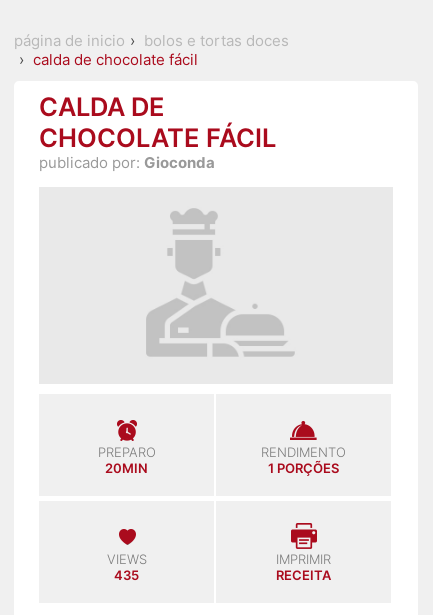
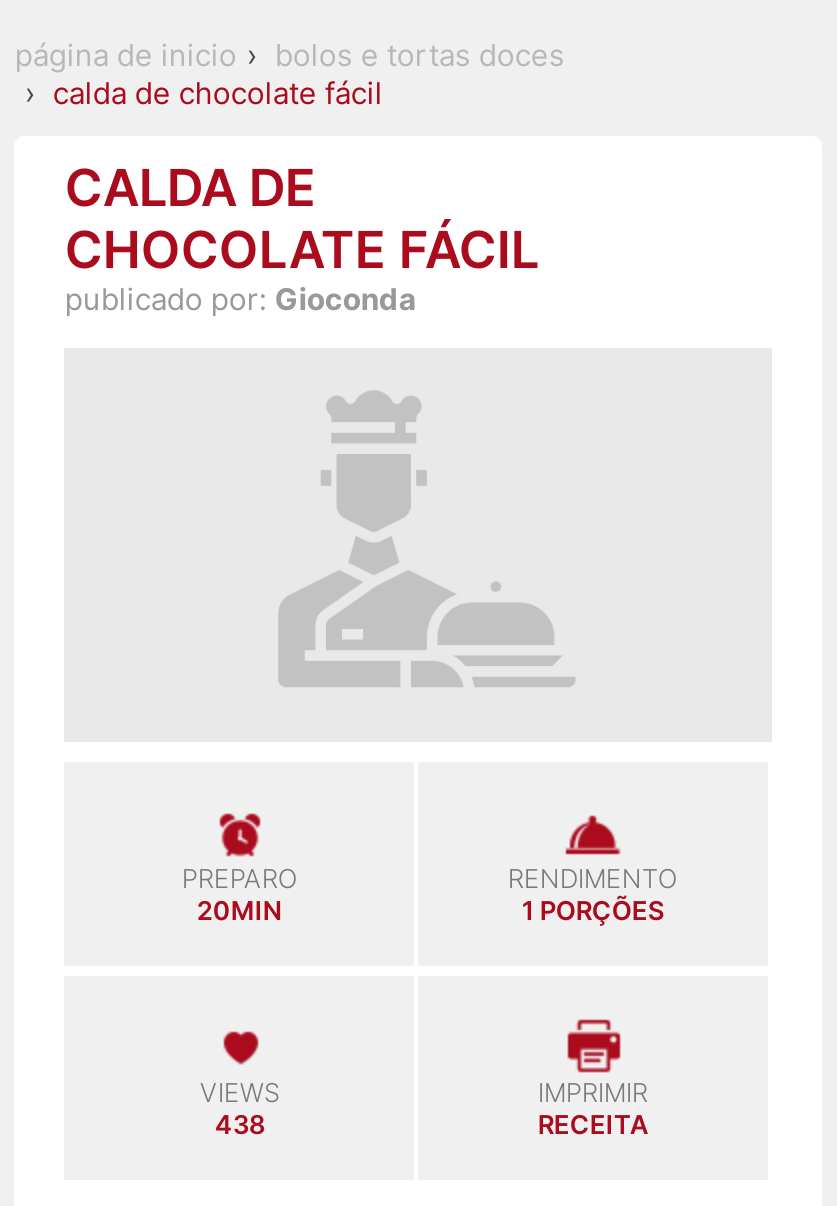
- 435
+ 438
